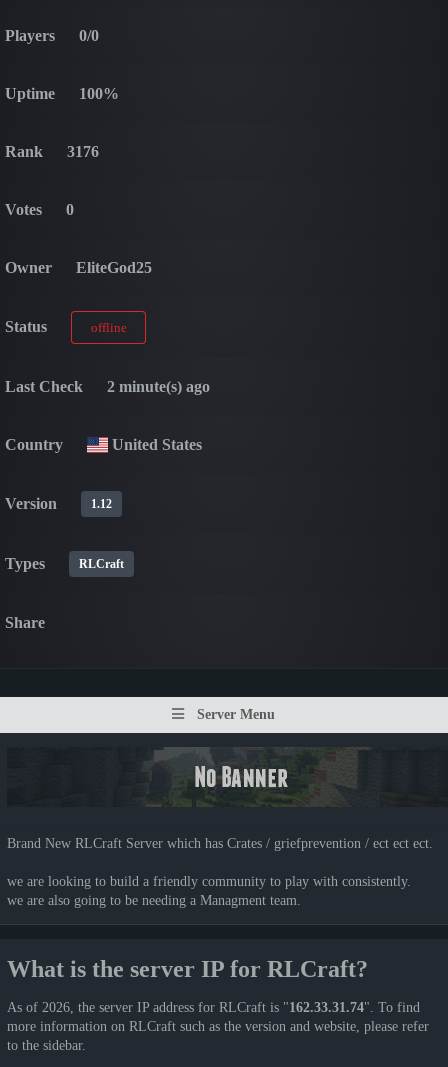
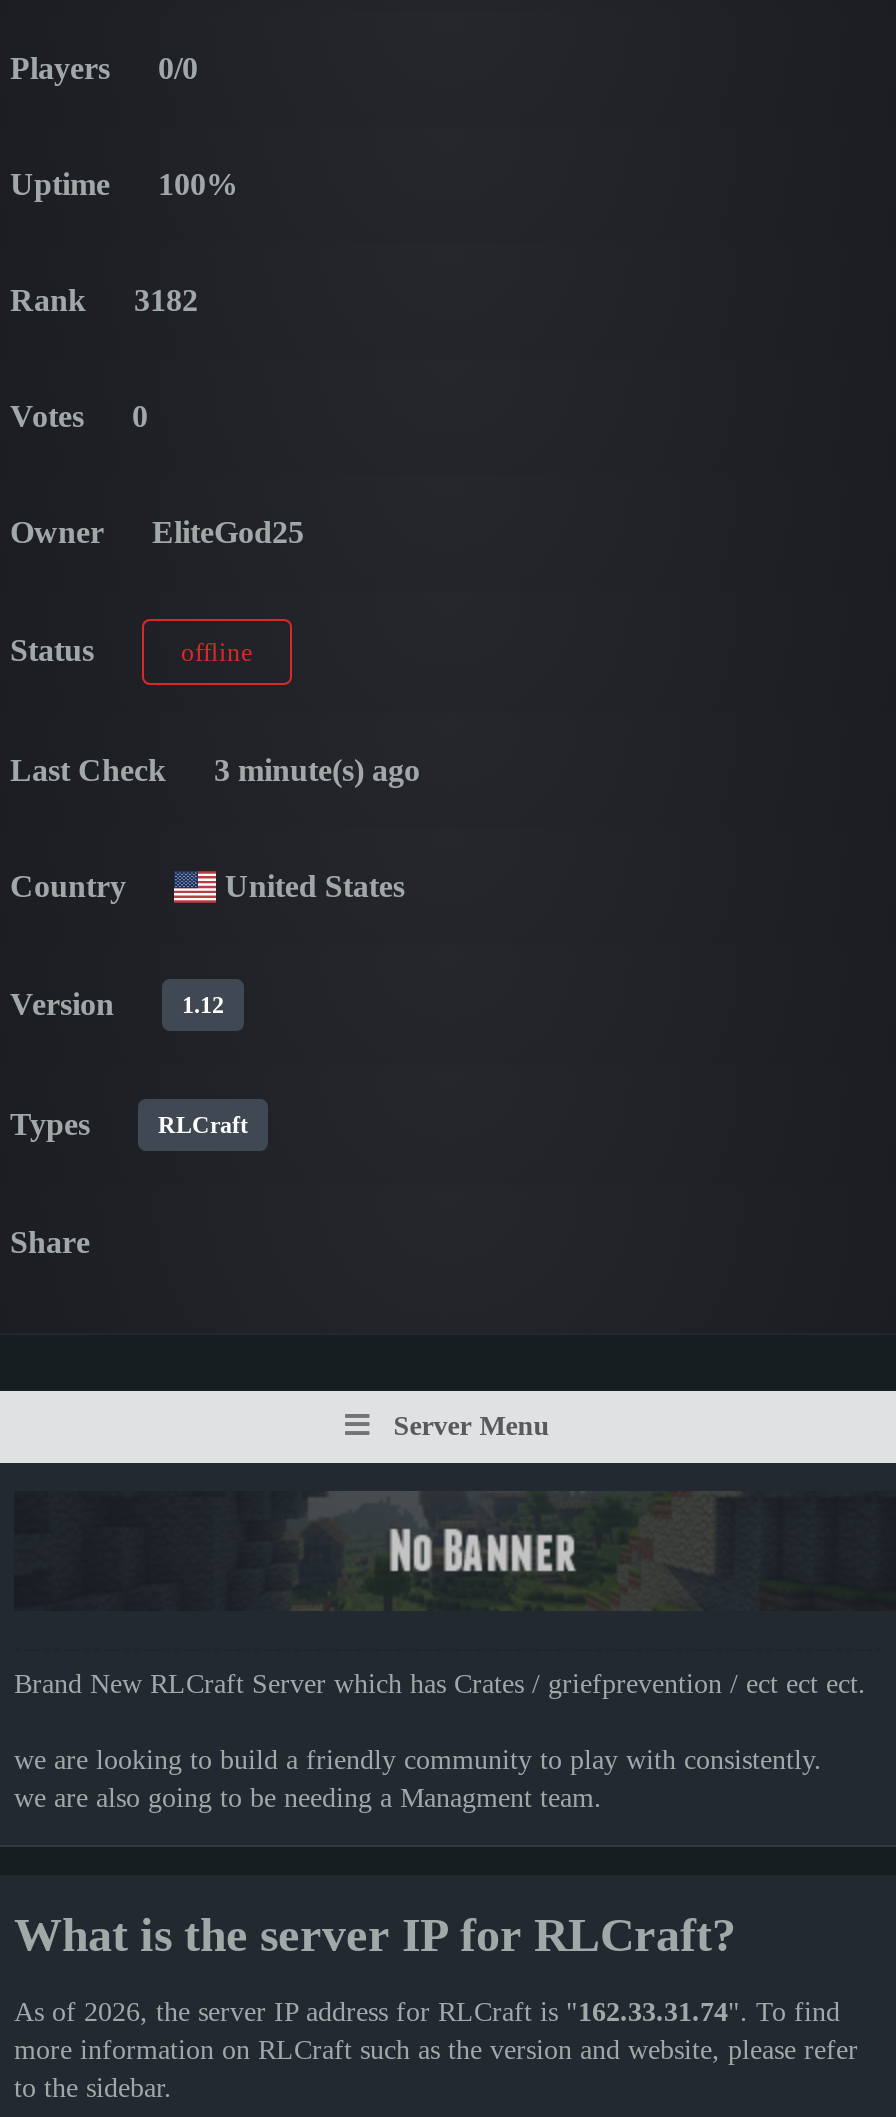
- Rank 3176
+ Rank 3182

- Last Check 2 minute(s) ago
+ Last Check 3 minute(s) ago
